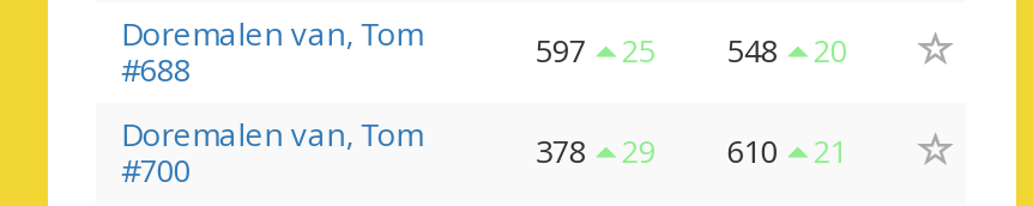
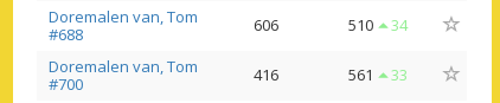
- 597
- 25
- 548
- 20
+ 606
+ 510
+ 34

- 378
- 29
- 610
- 21
+ 416
+ 561
+ 33
